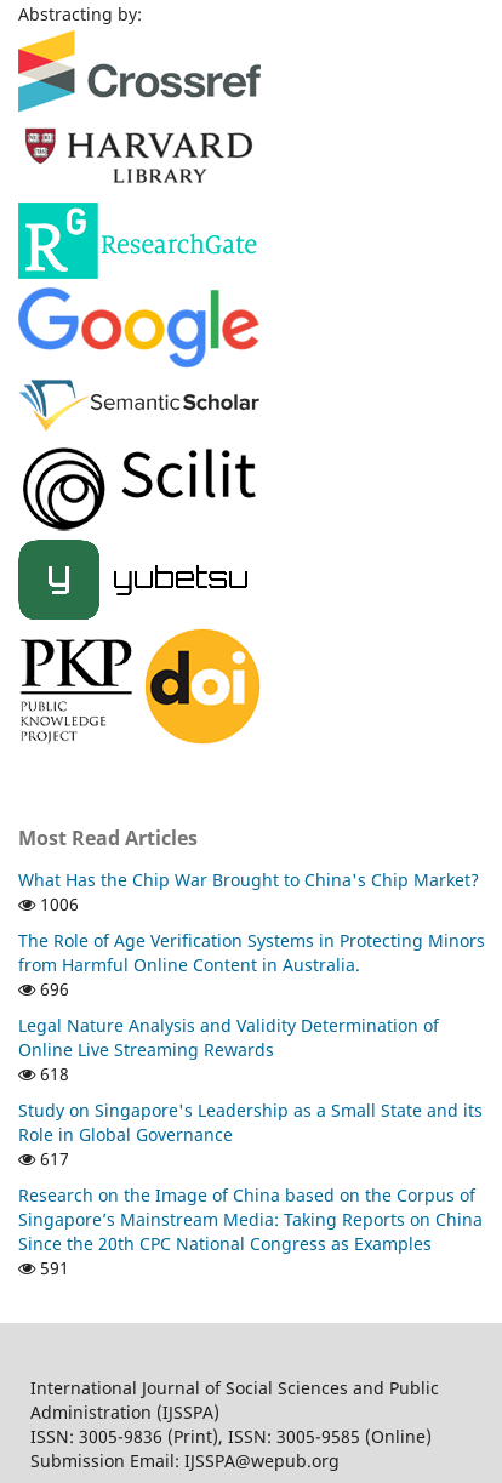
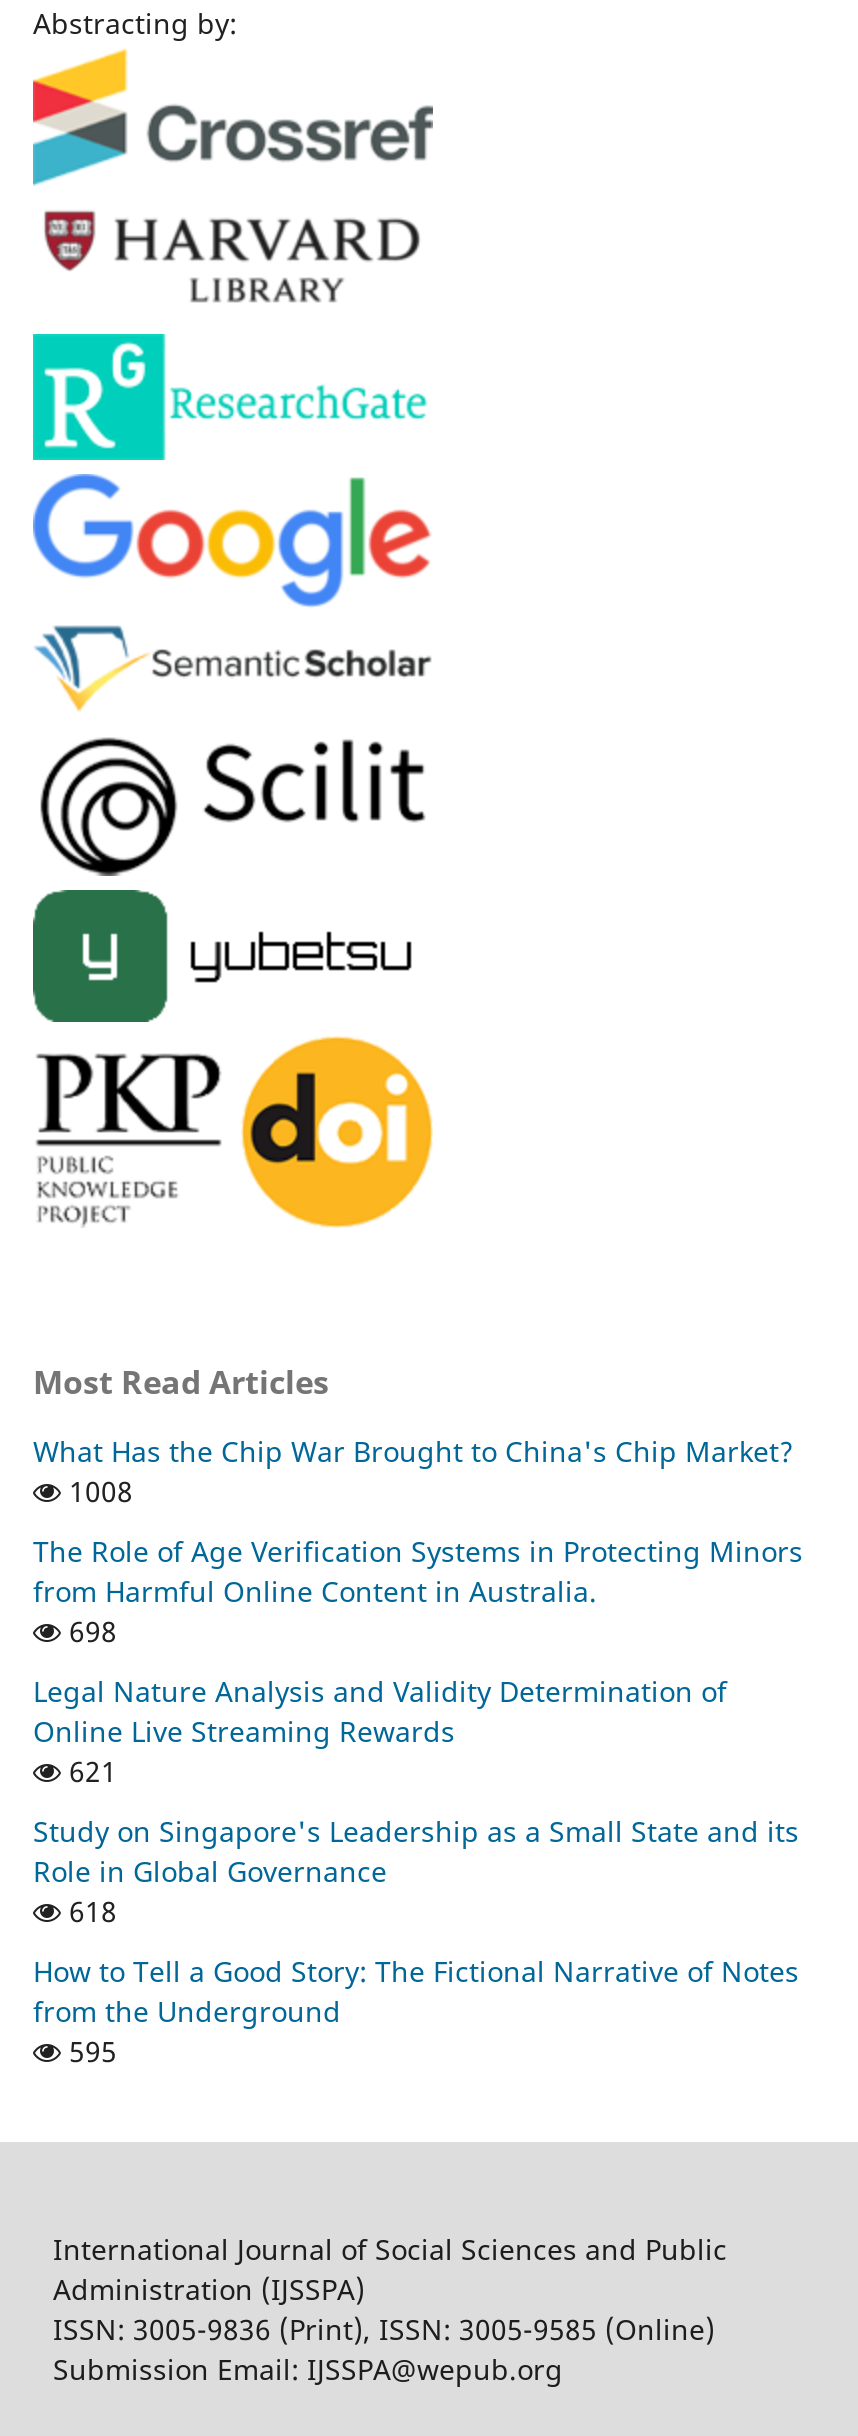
- 1006
+ 1008

- 696
+ 698

- 618
+ 621

- 617
+ 618

- Research on the Image of China based on the Corpus of
- Singapore’s Mainstream Media: Taking Reports on China
- Since the 20th CPC National Congress as Examples
- 591
+ How to Tell a Good Story: The Fictional Narrative of Notes
+ from the Underground
+ 595
